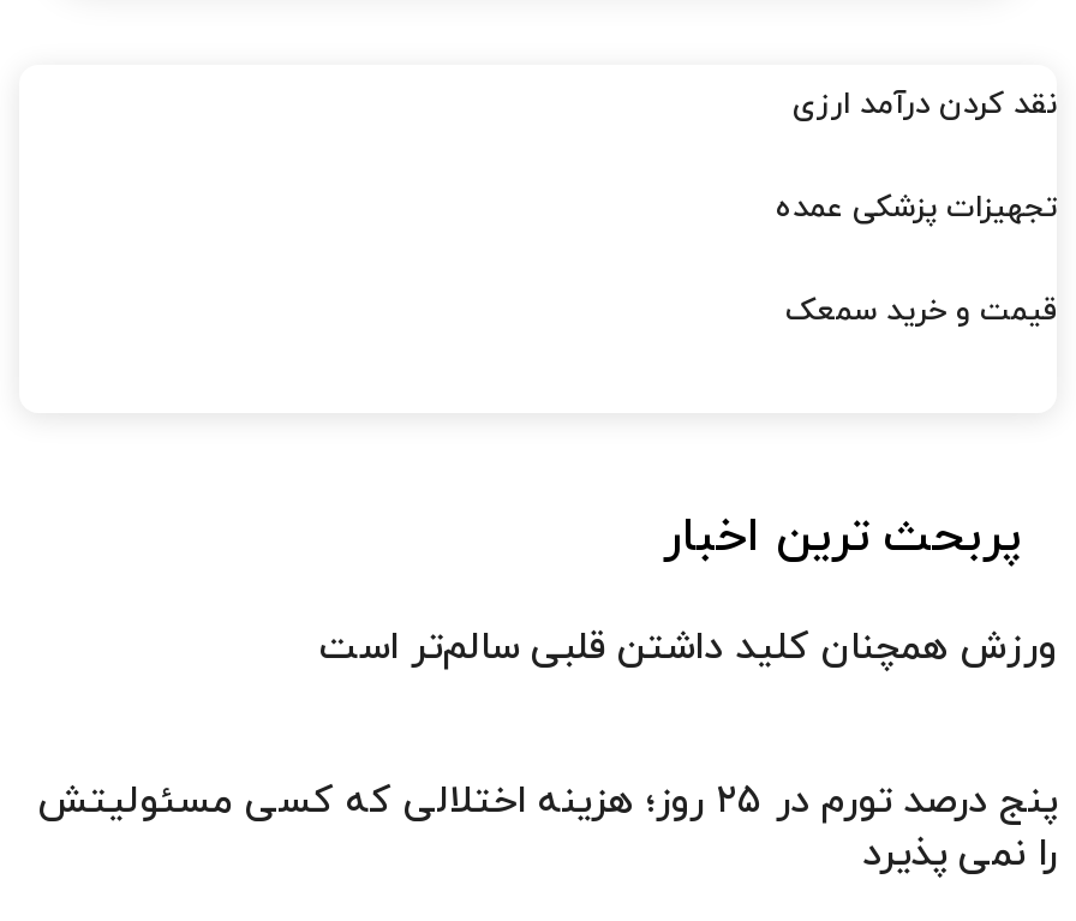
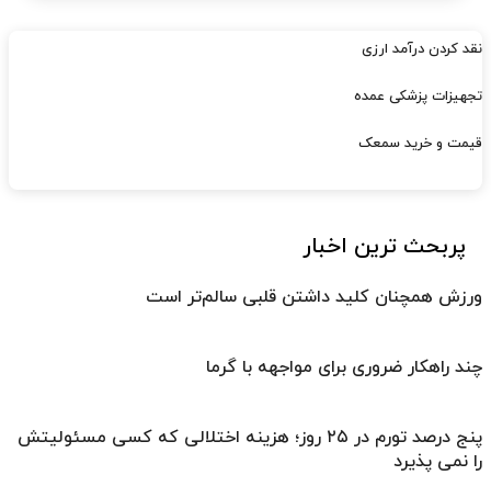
+ چند راهکار ضروری برای مواجهه با گرما
